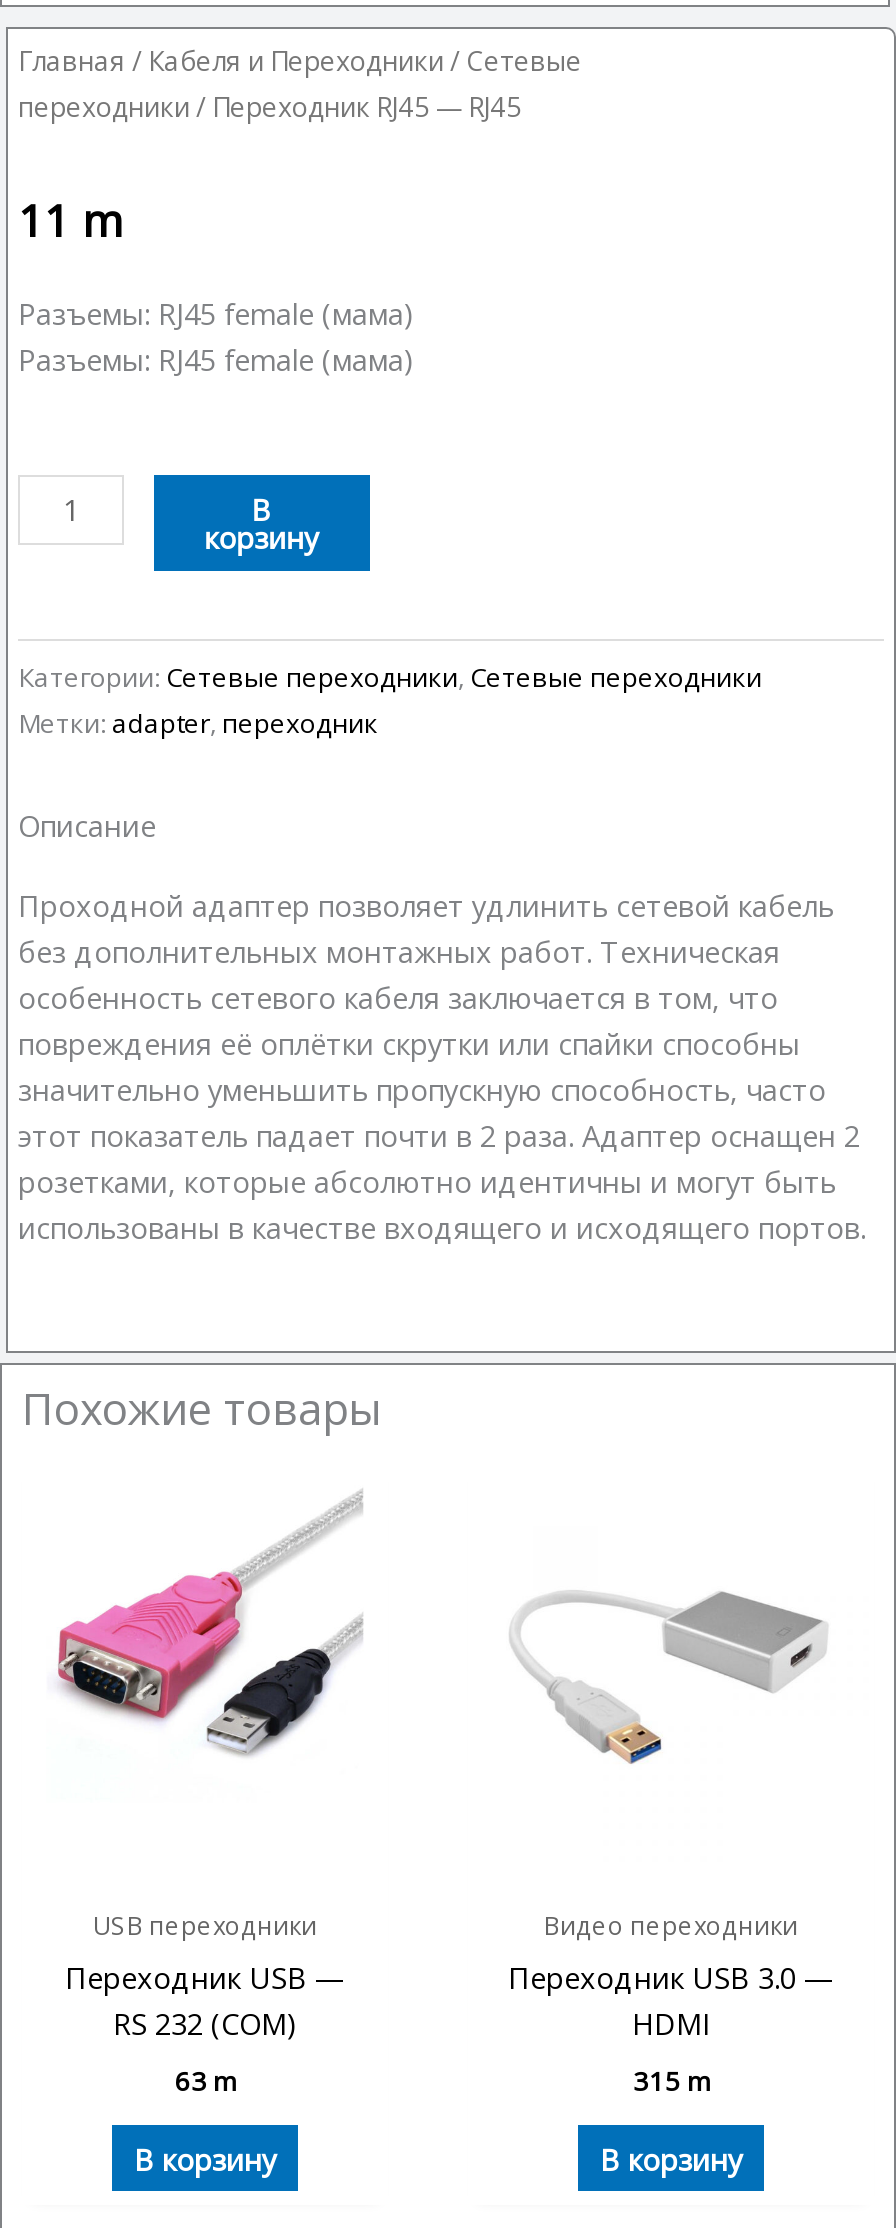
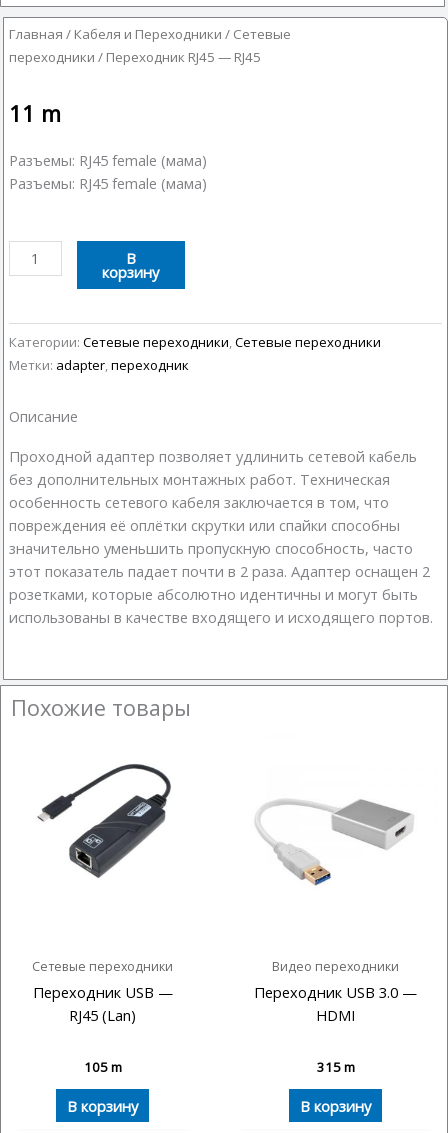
- [image]
+ [image]

- USB переходники
+ Сетевые переходники

- RS 232 (COM)
+ RJ45 (Lan)

- 63 m
+ 105 m
